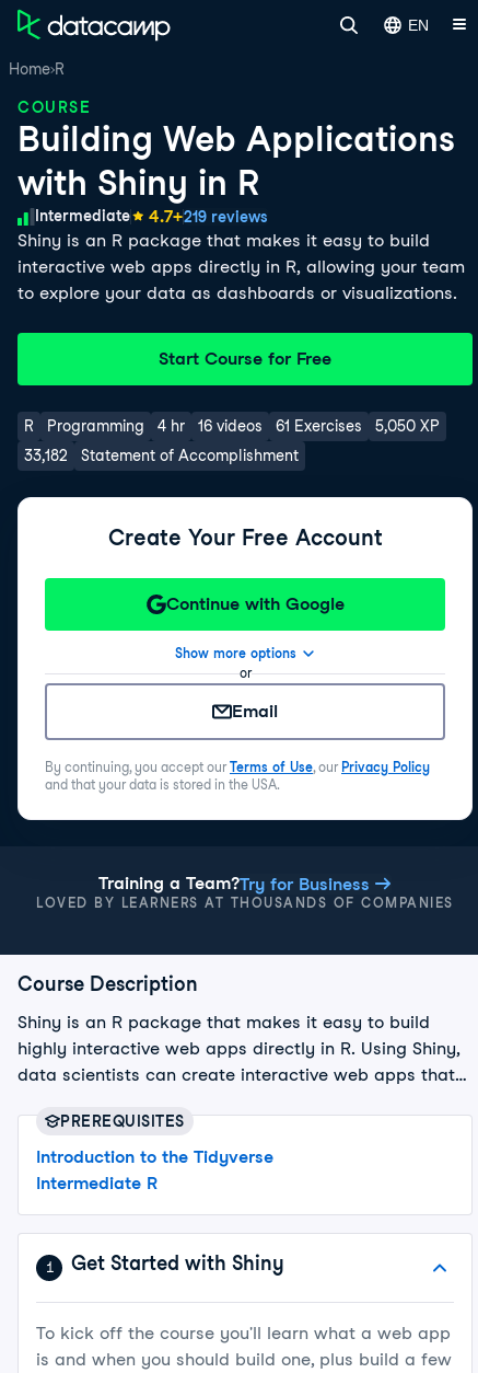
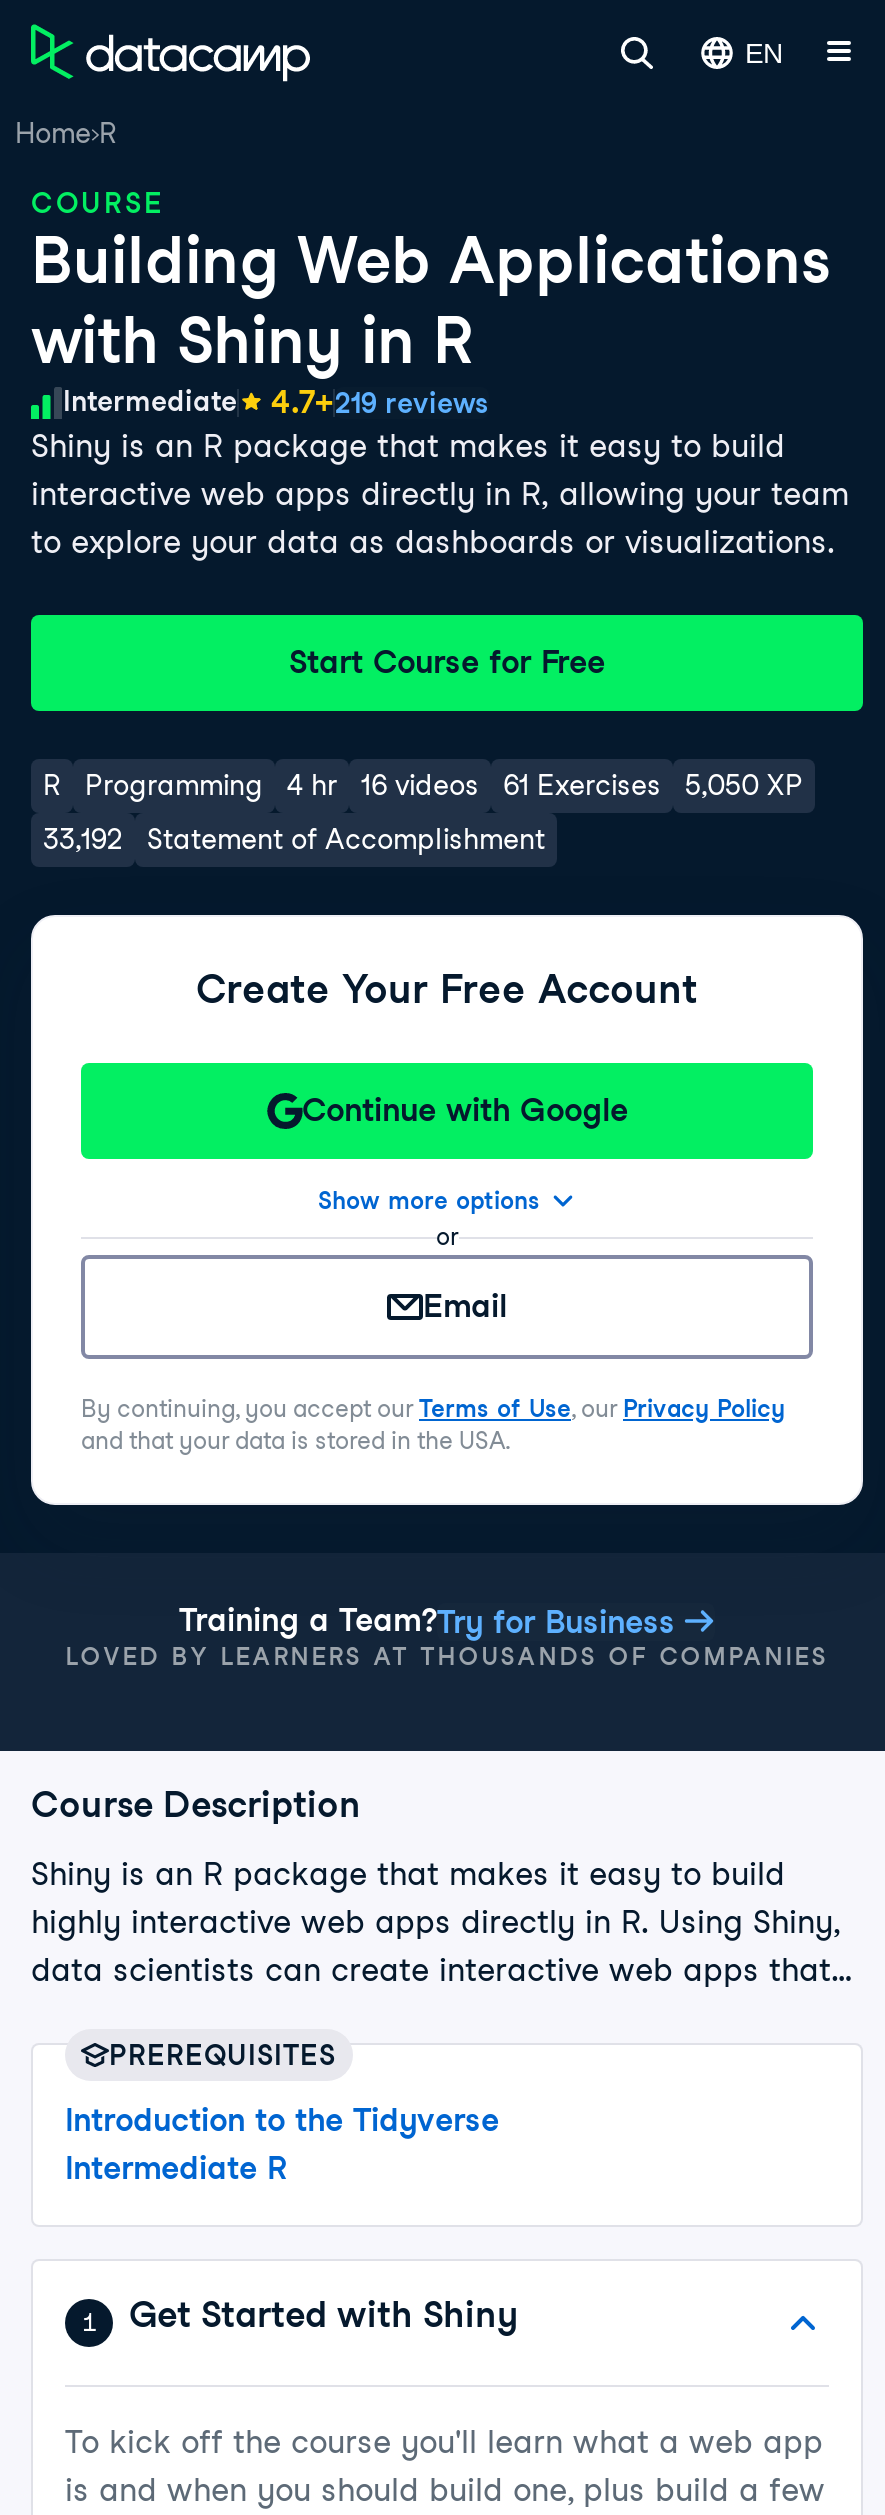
- 33,182 Statement of Accomplishment
+ 33,192 Statement of Accomplishment
